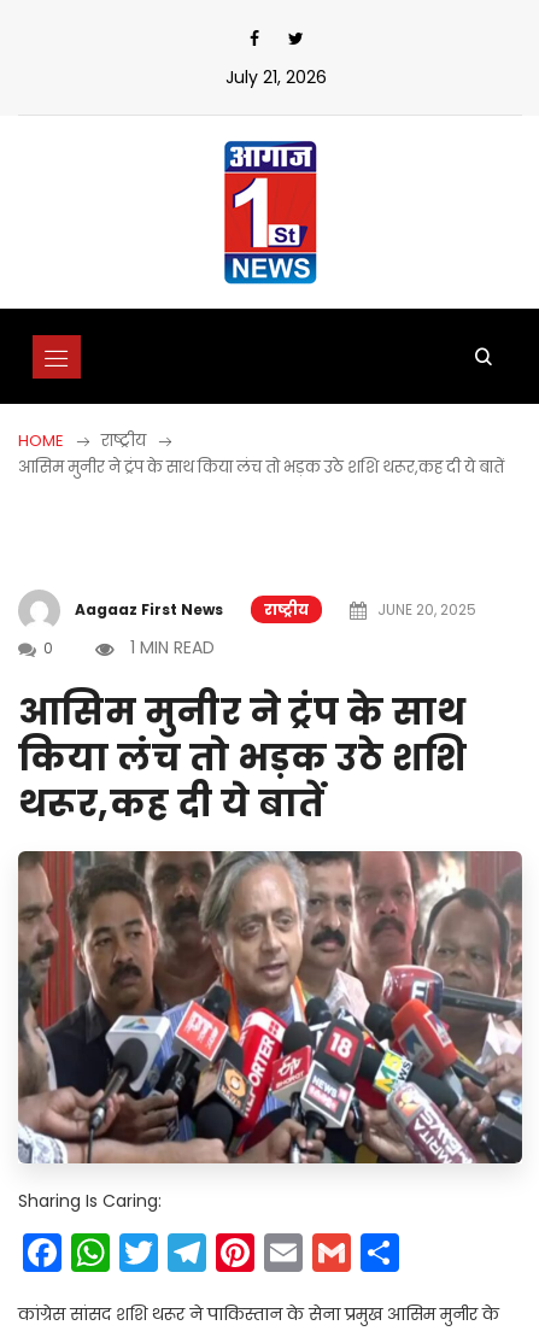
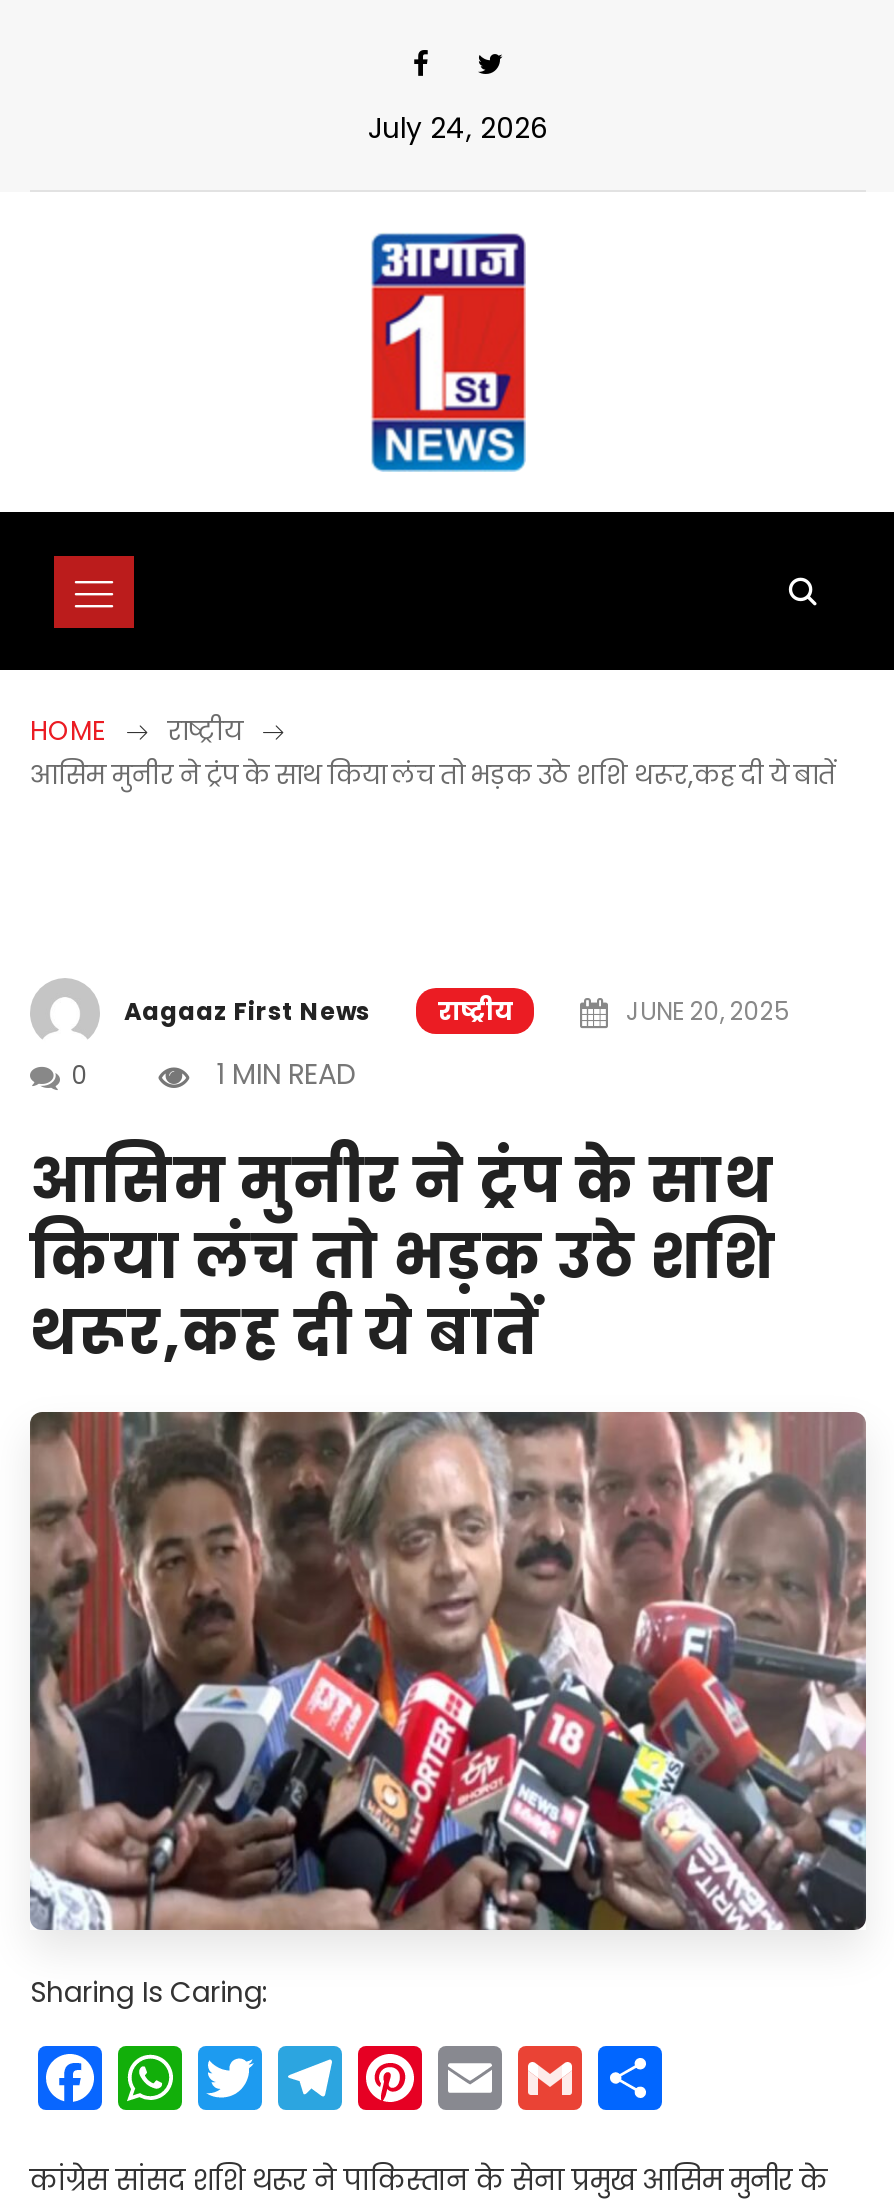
- July 21, 2026
+ July 24, 2026
